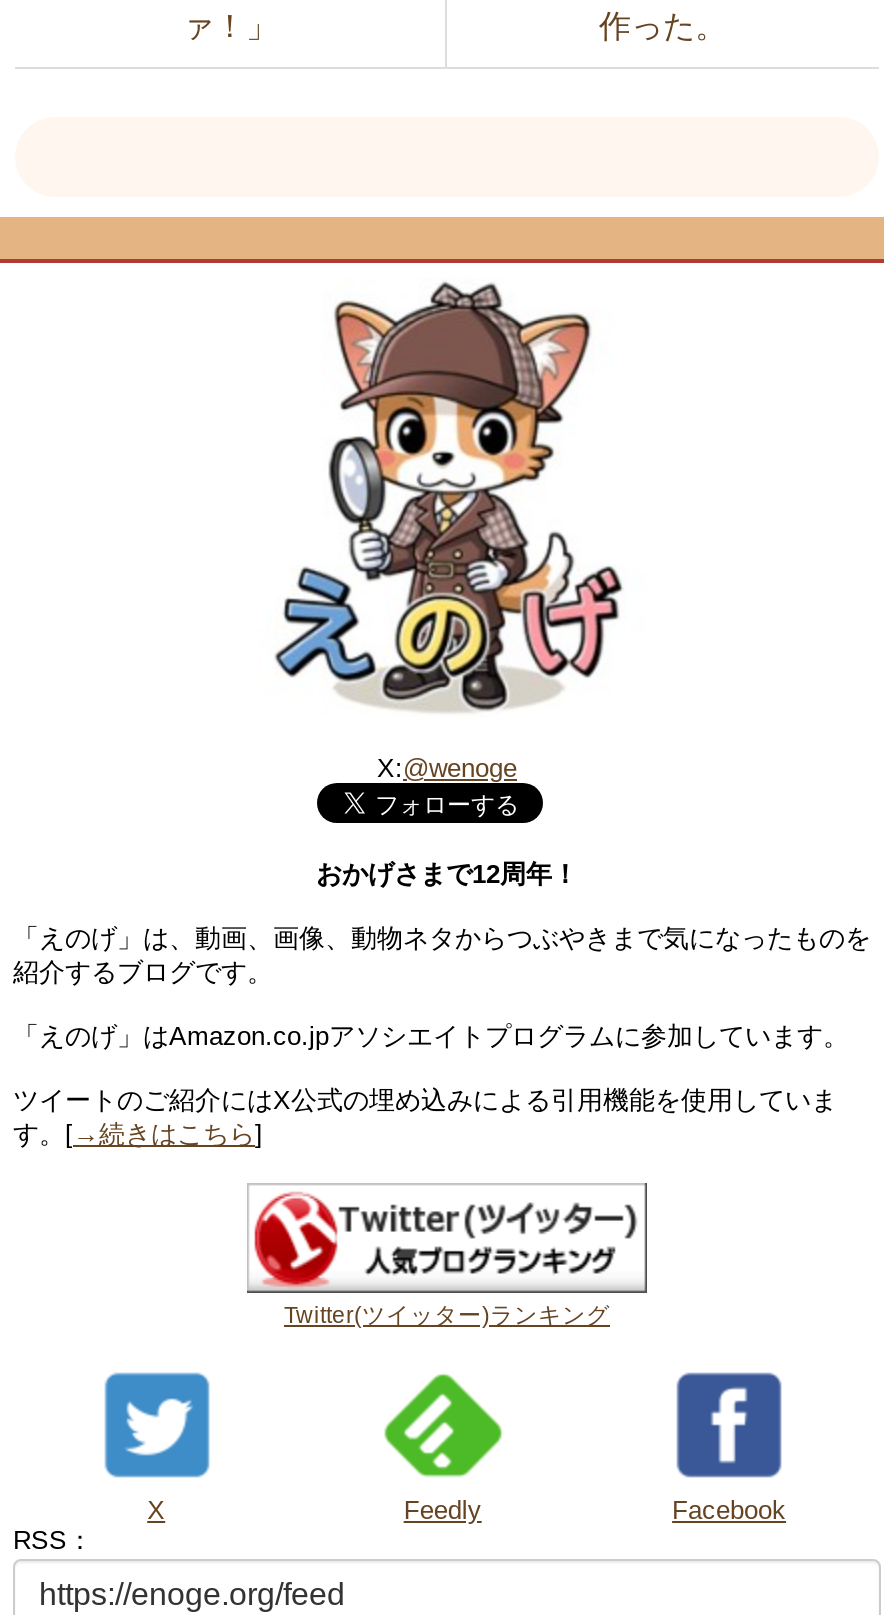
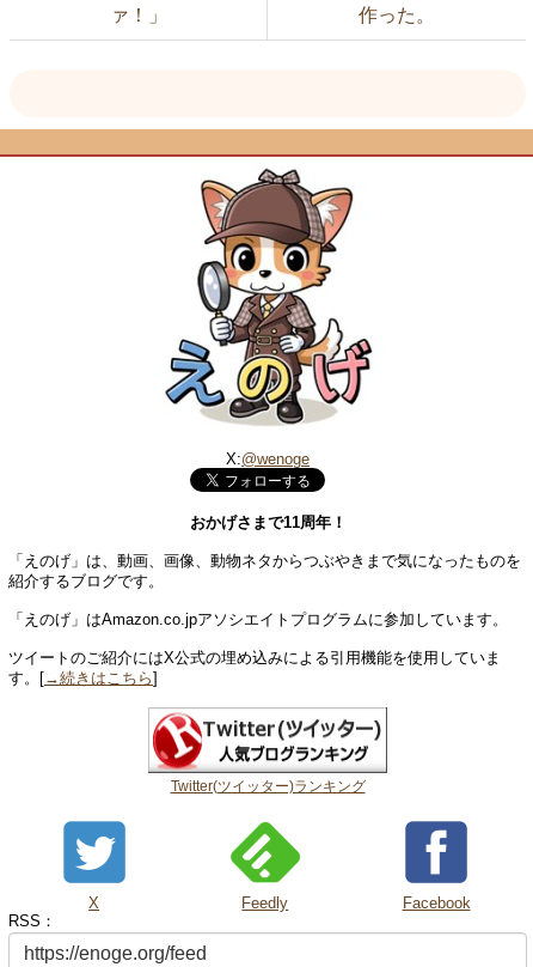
- おかげさまで12周年！
+ おかげさまで11周年！
